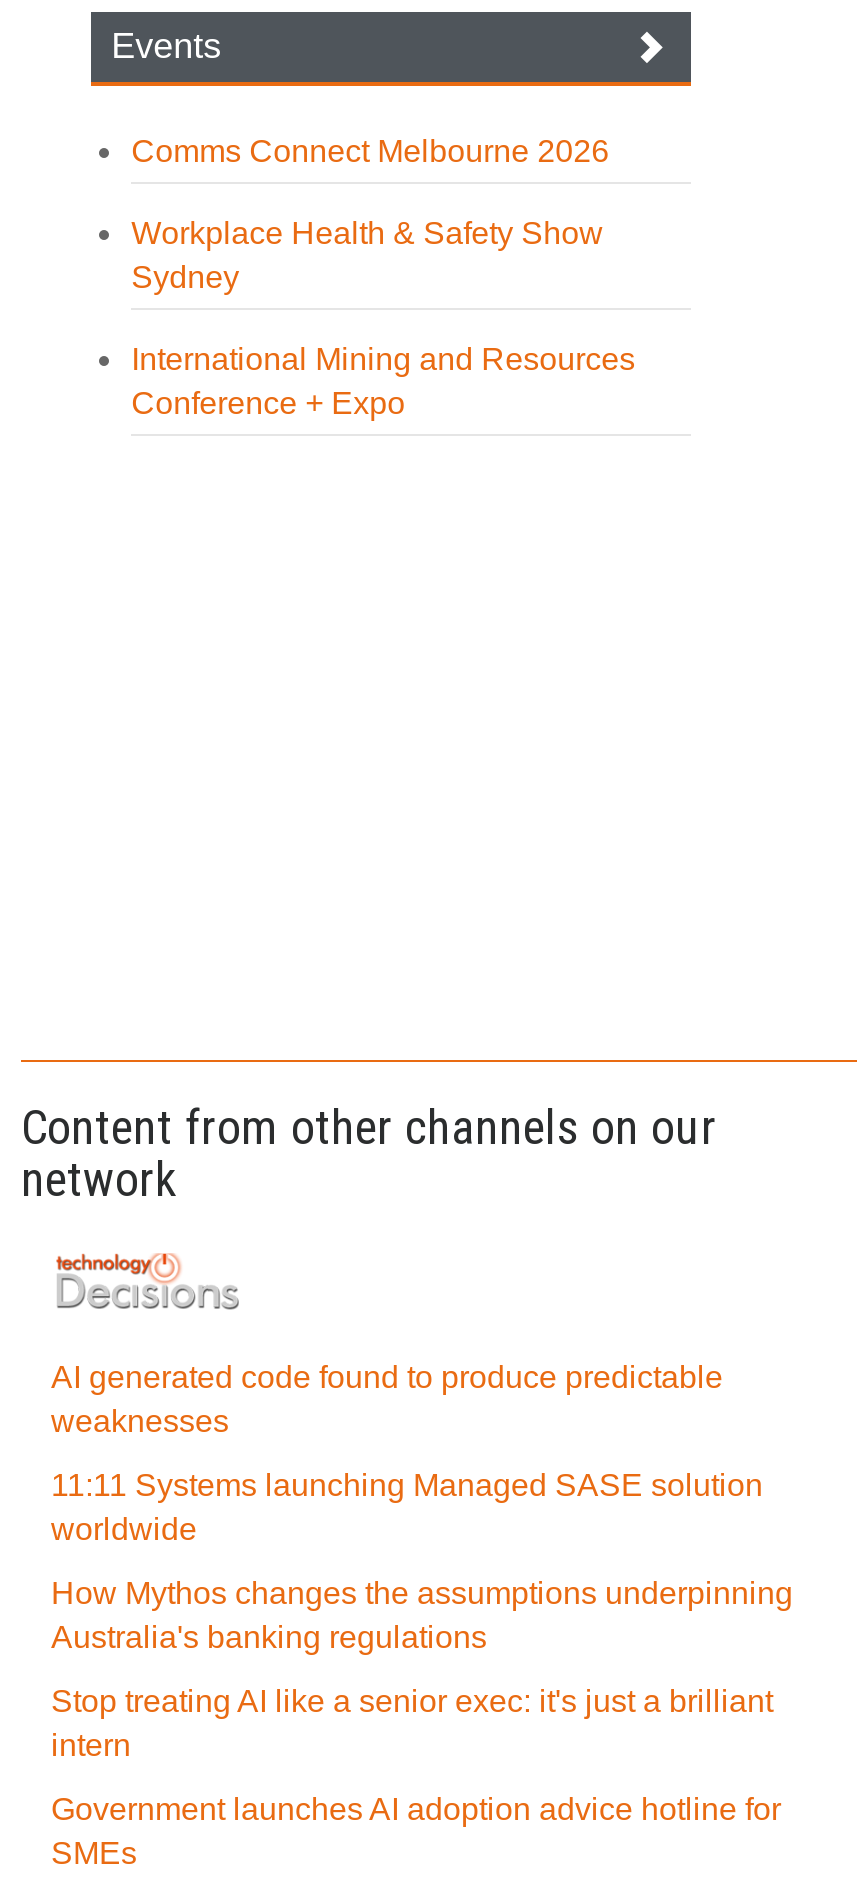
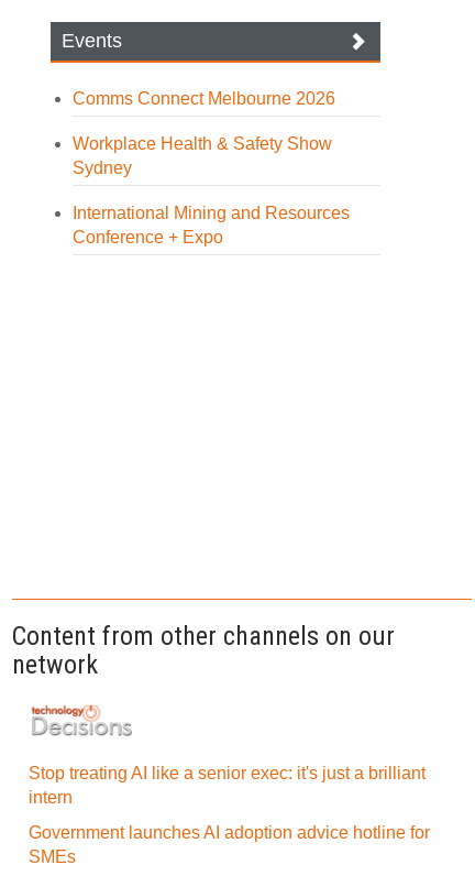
- AI generated code found to produce predictable
- weaknesses
- 11:11 Systems launching Managed SASE solution
- worldwide
- How Mythos changes the assumptions underpinning
- Australia's banking regulations
